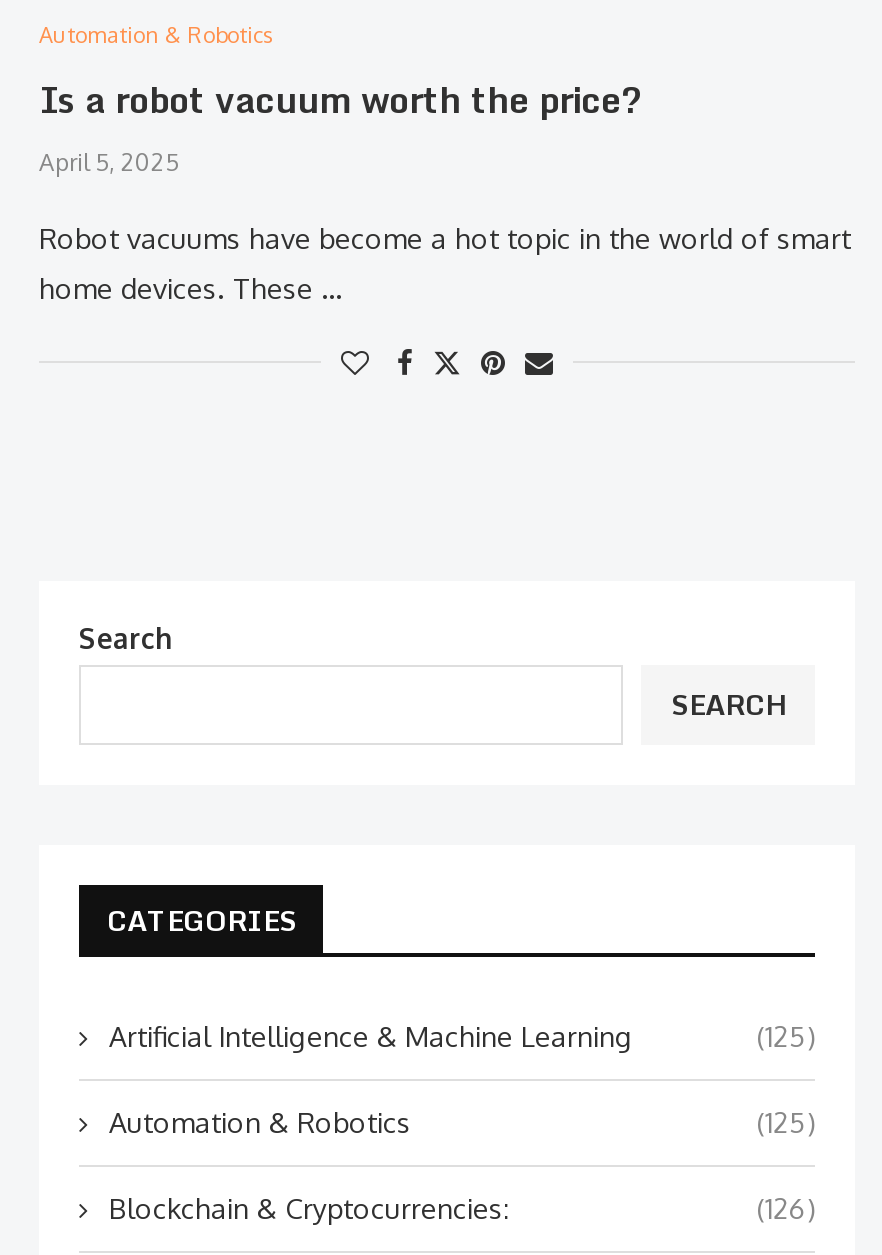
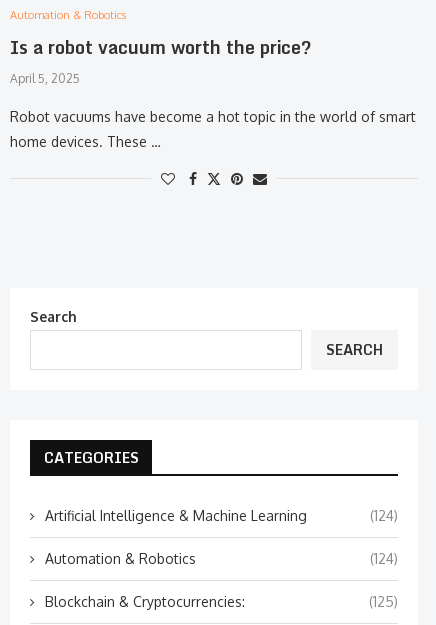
- (125)
+ (124)

- (125)
+ (124)

- (126)
+ (125)
